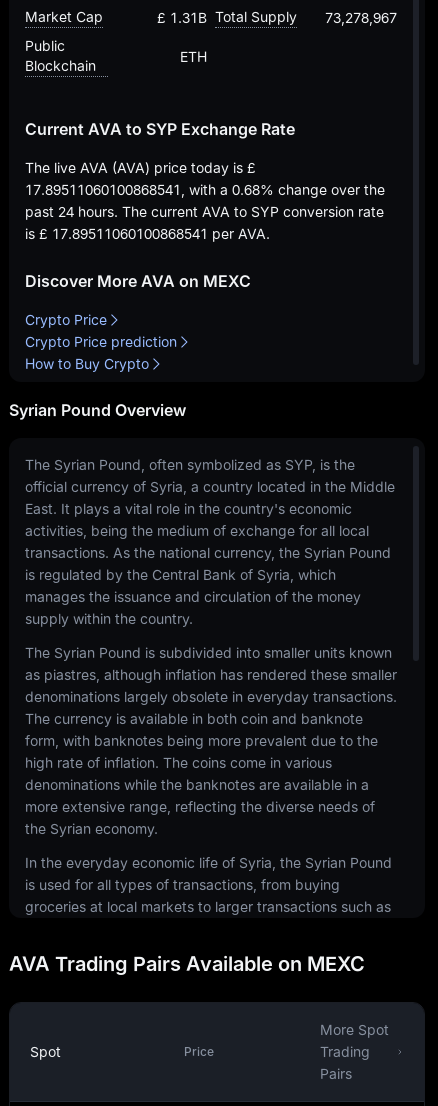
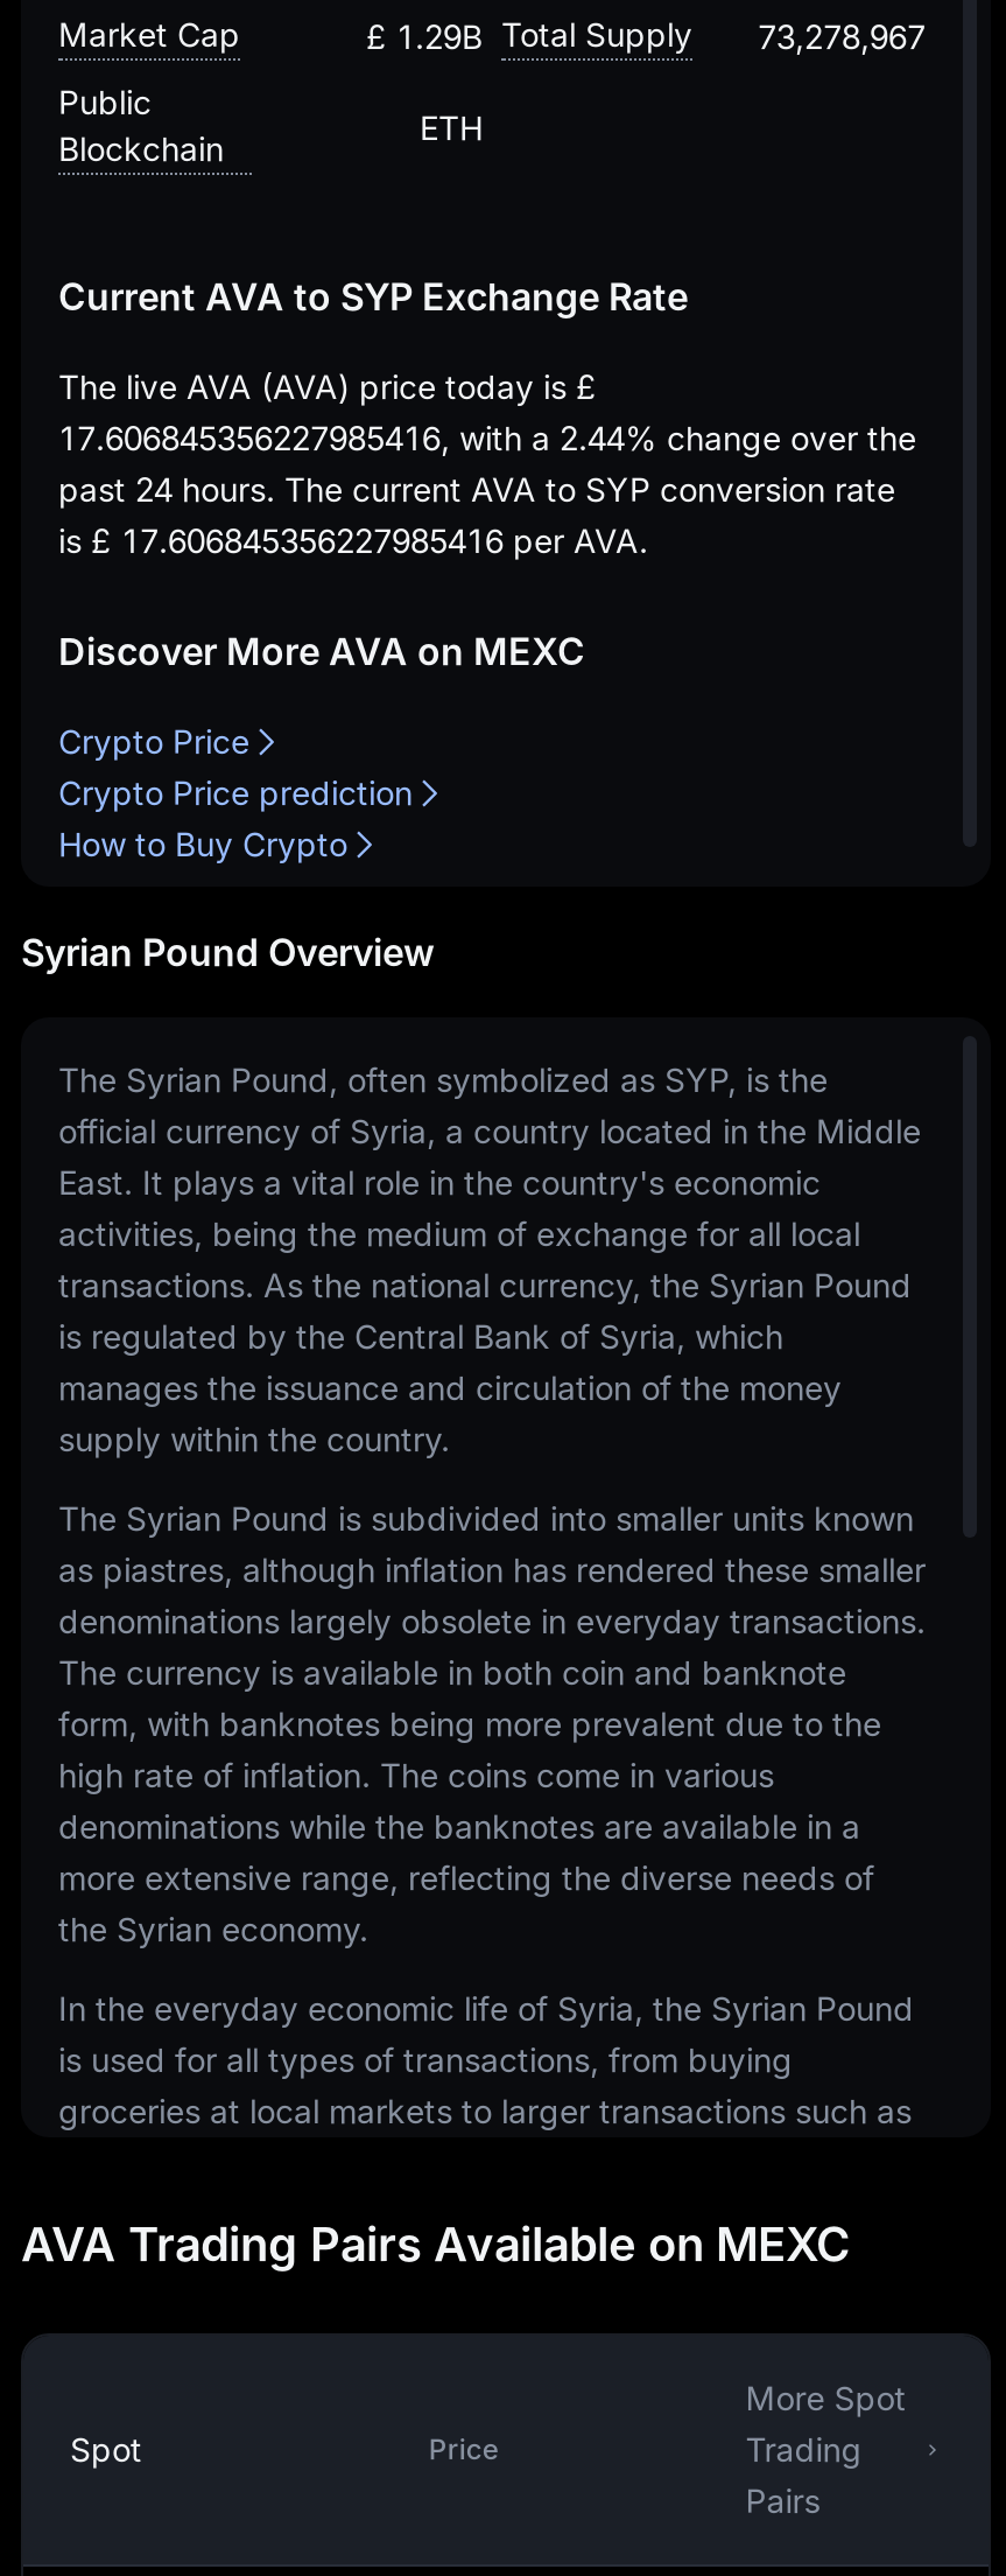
- £ 1.31B Total Supply
+ £ 1.29B Total Supply

- 17.89511060100868541, with a 0.68% change over the
+ 17.606845356227985416, with a 2.44% change over the

- is £ 17.89511060100868541 per AVA.
+ is £ 17.606845356227985416 per AVA.
